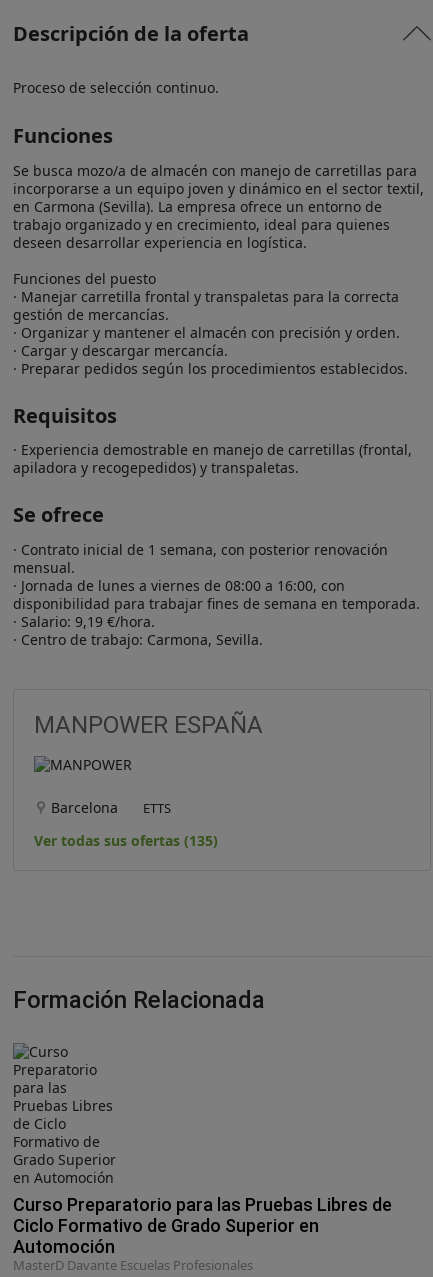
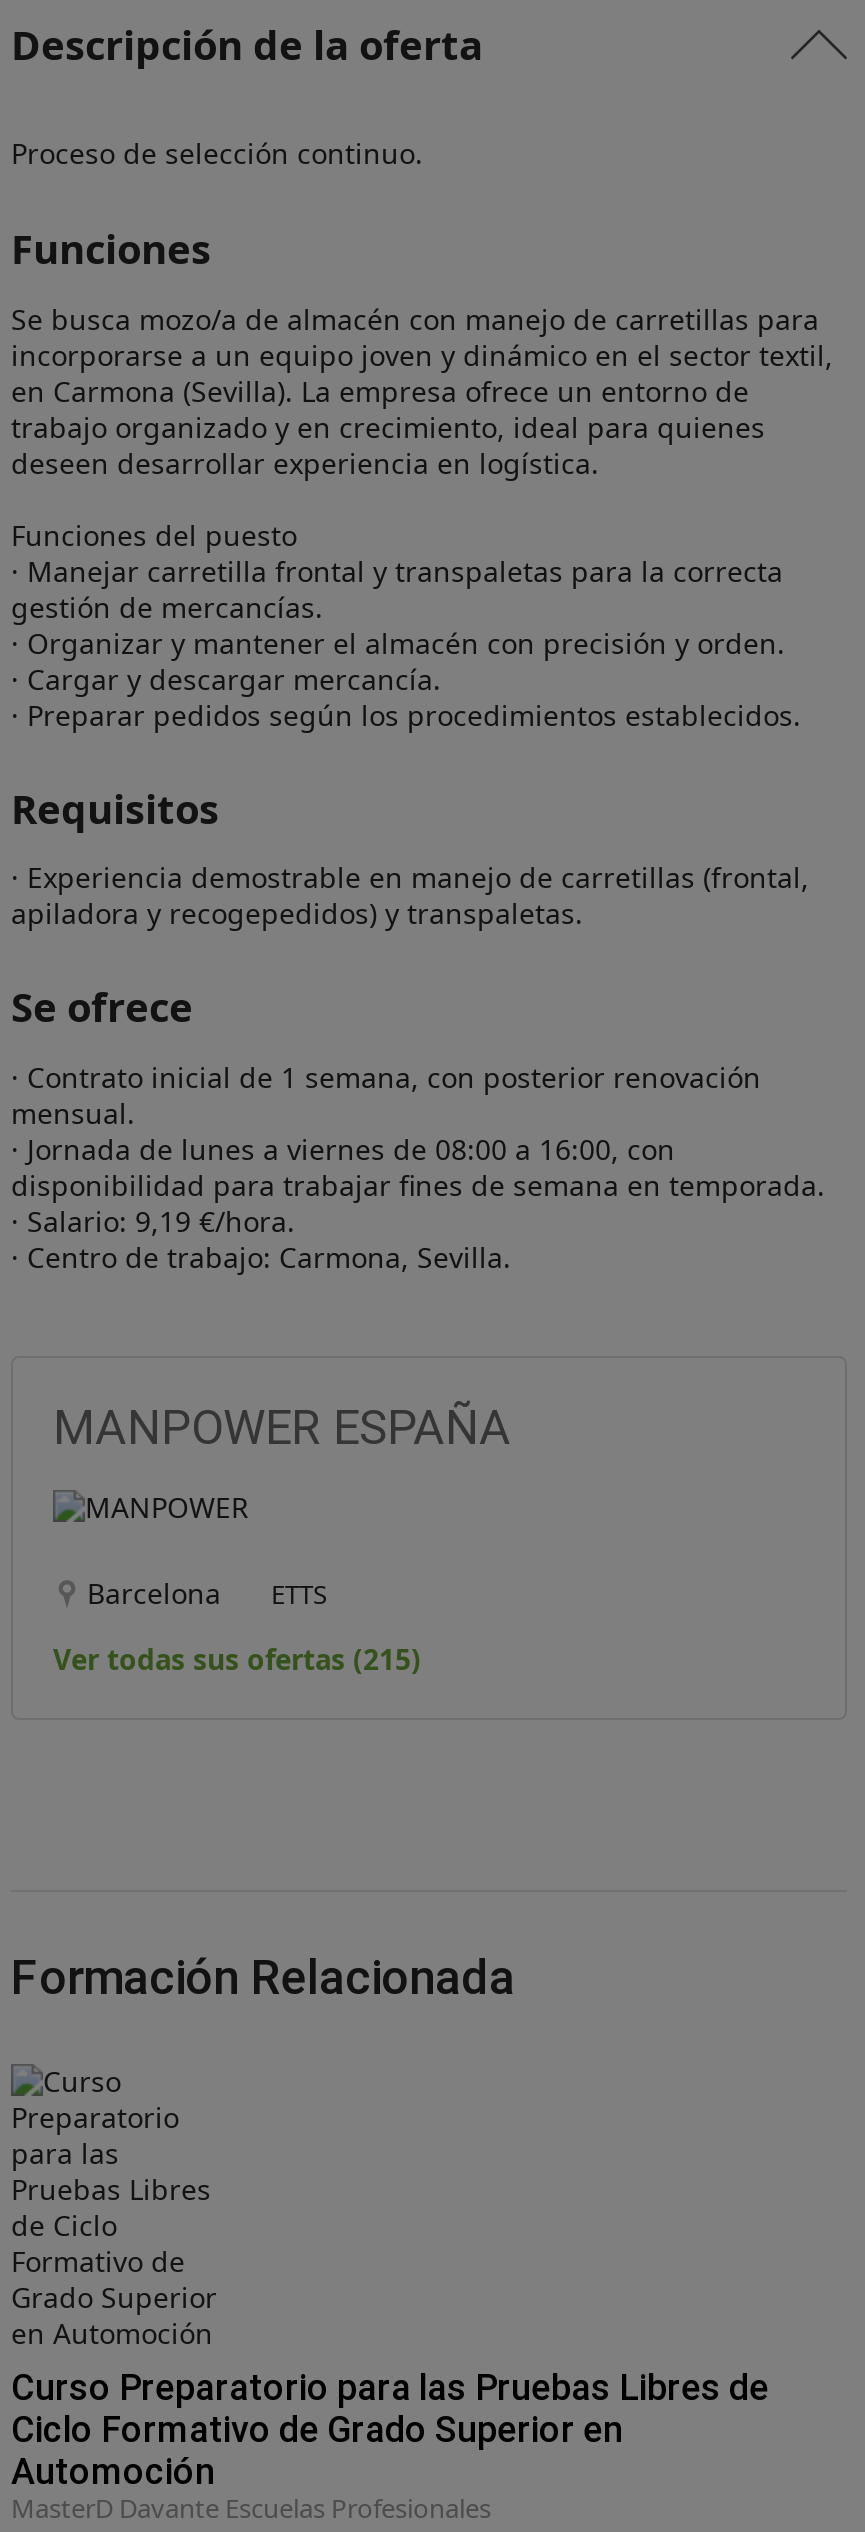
- Ver todas sus ofertas (135)
+ Ver todas sus ofertas (215)
